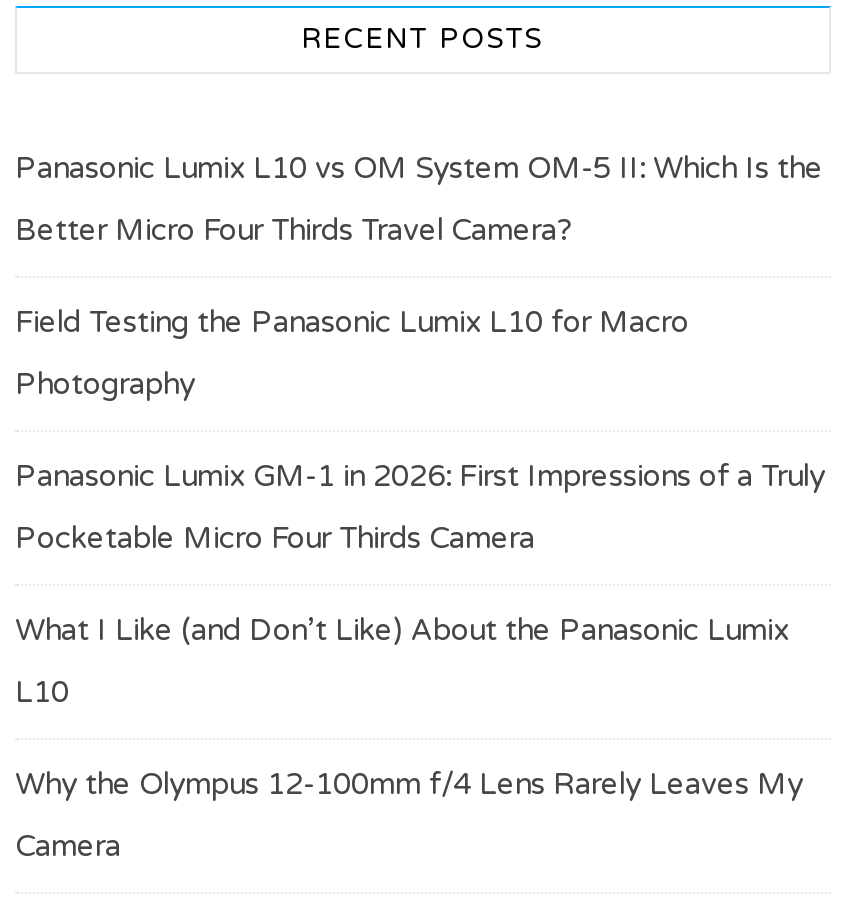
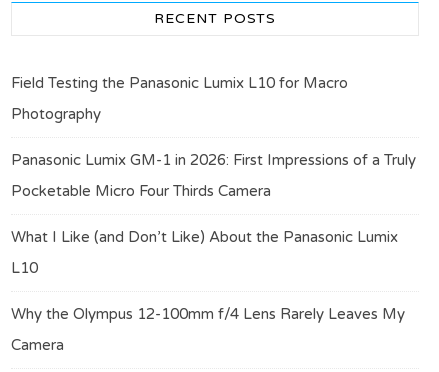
- Panasonic Lumix L10 vs OM System OM-5 II: Which Is the
- Better Micro Four Thirds Travel Camera?
